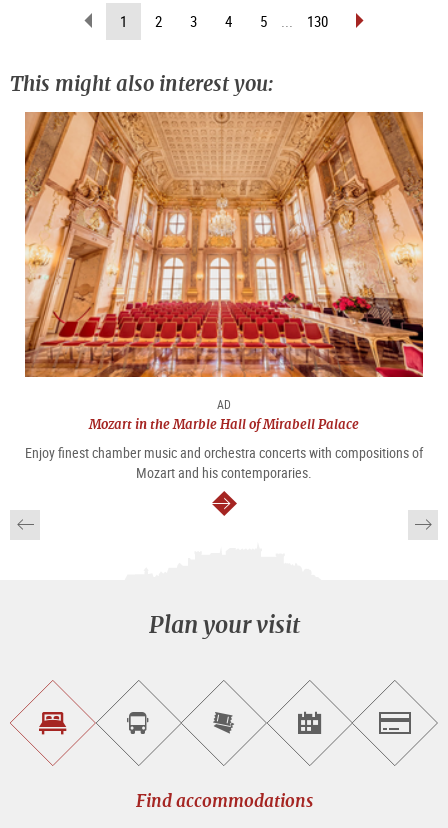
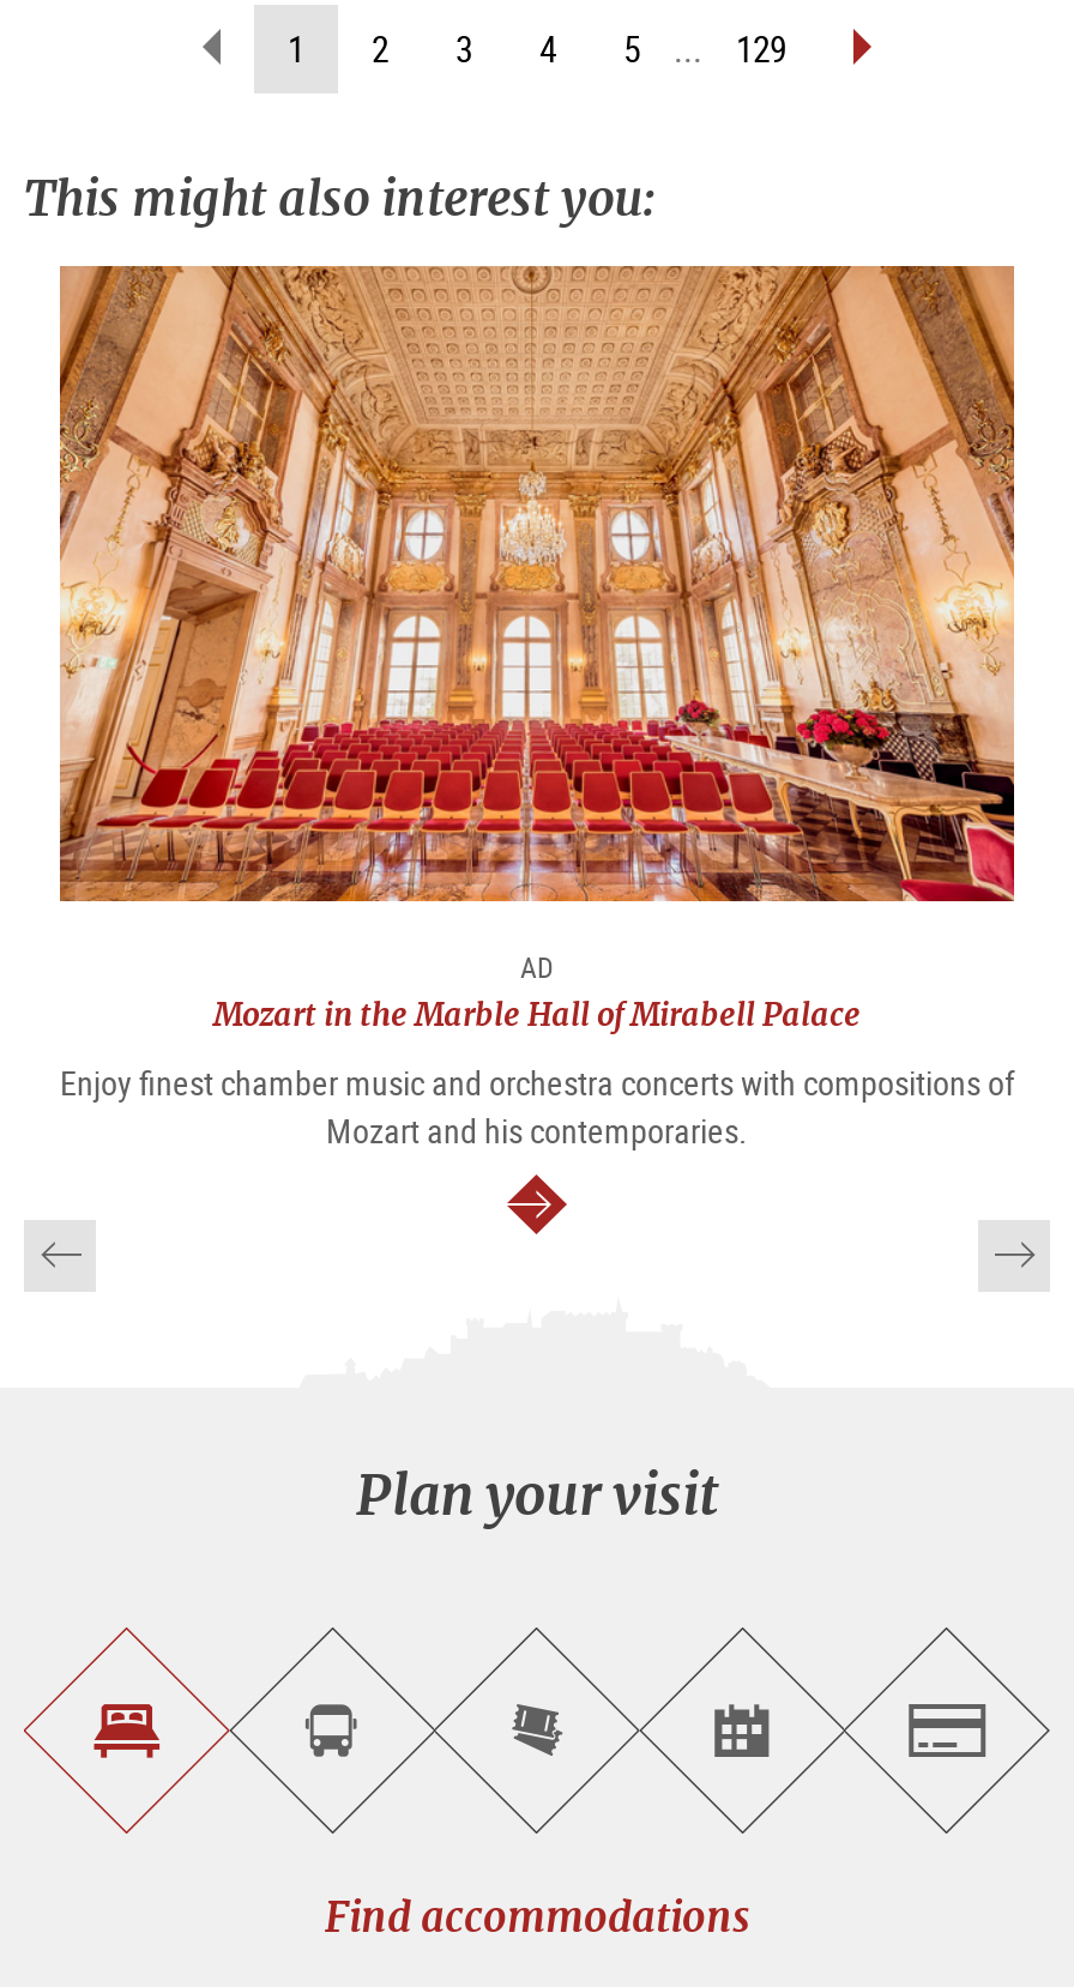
- 130
+ 129
